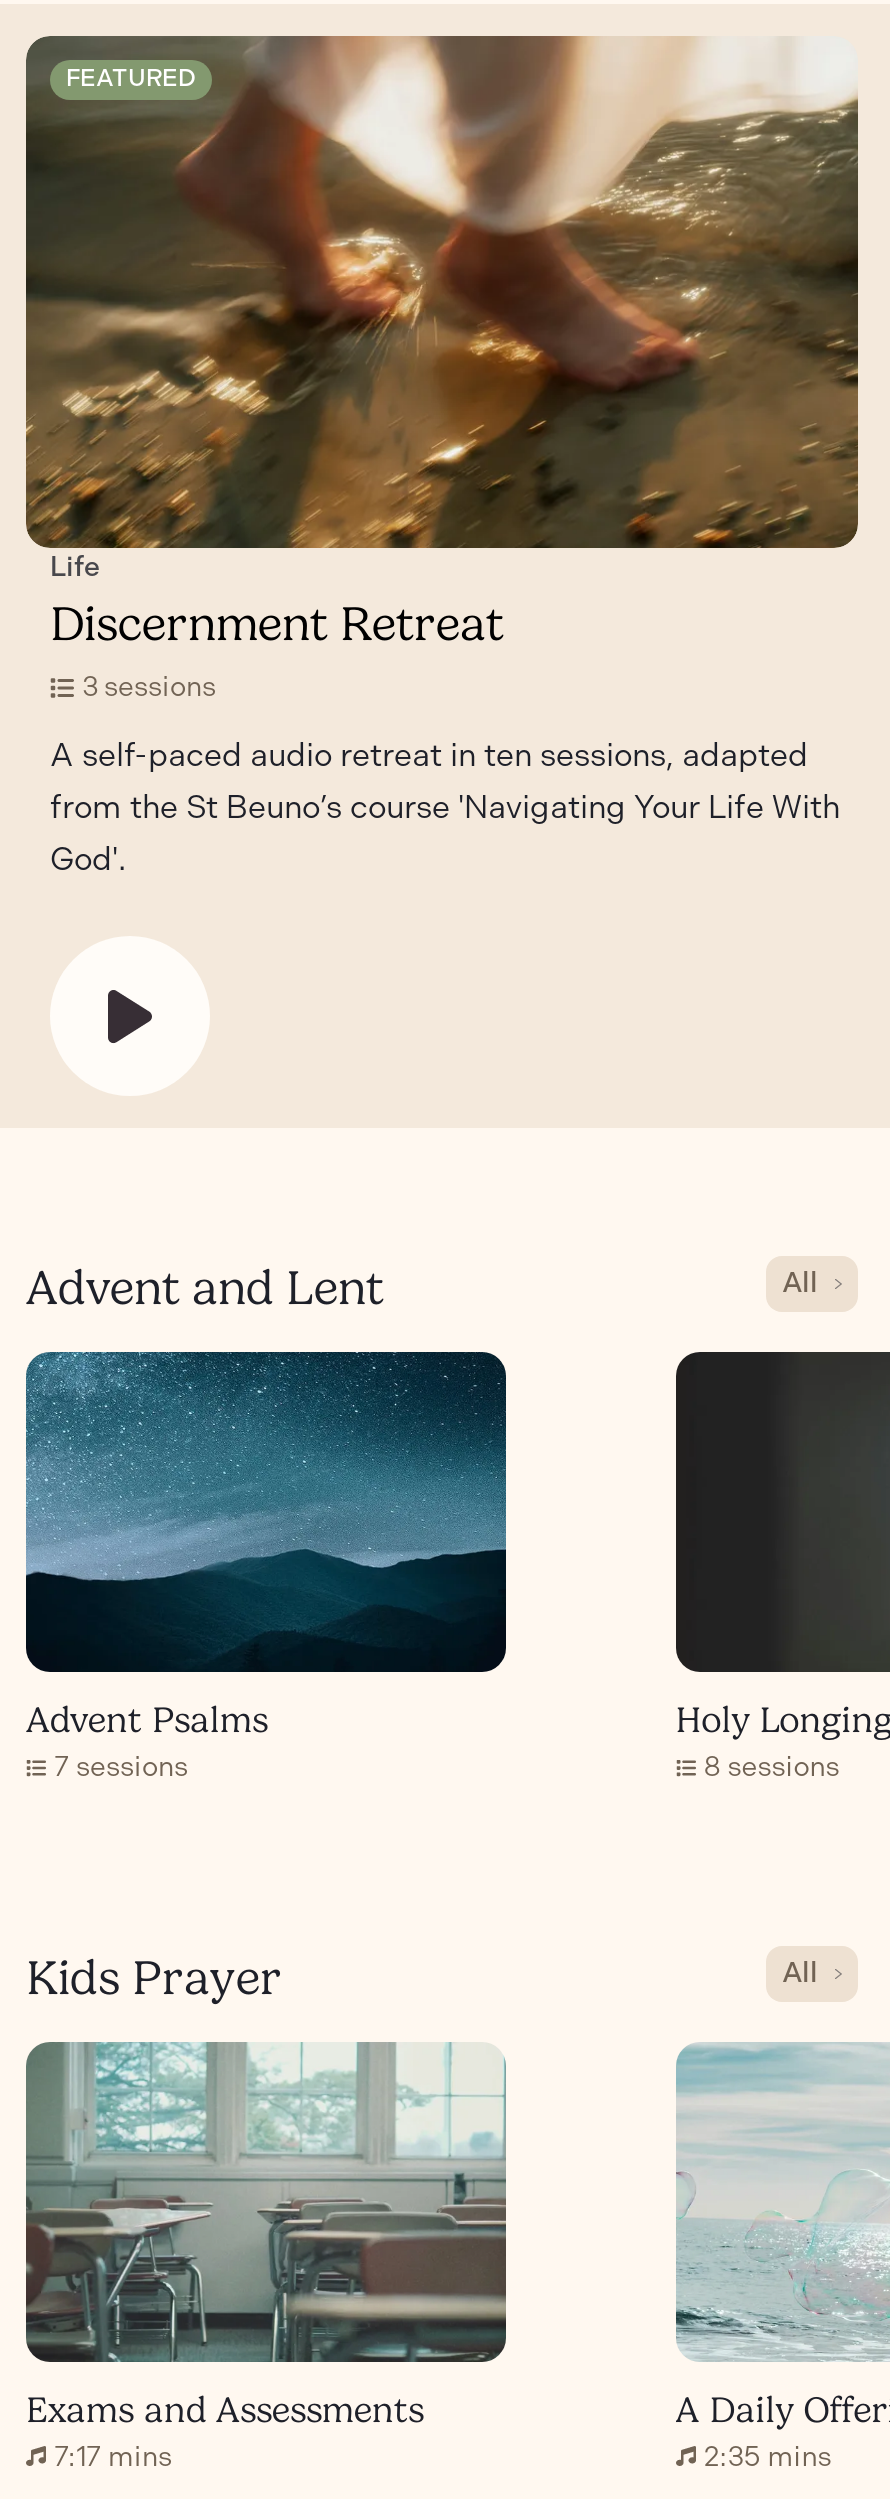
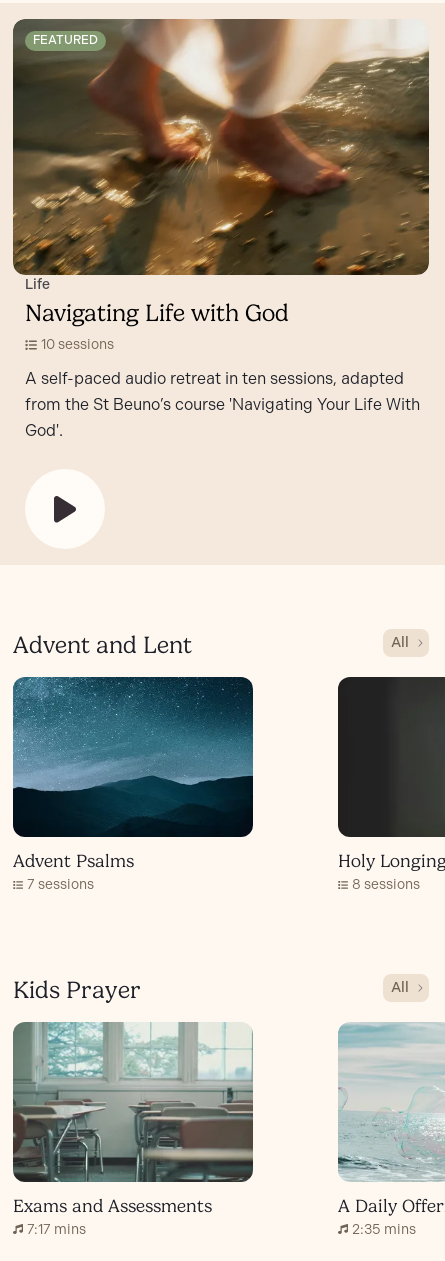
- Discernment Retreat
- 3 sessions
+ Navigating Life with God
+ 10 sessions
